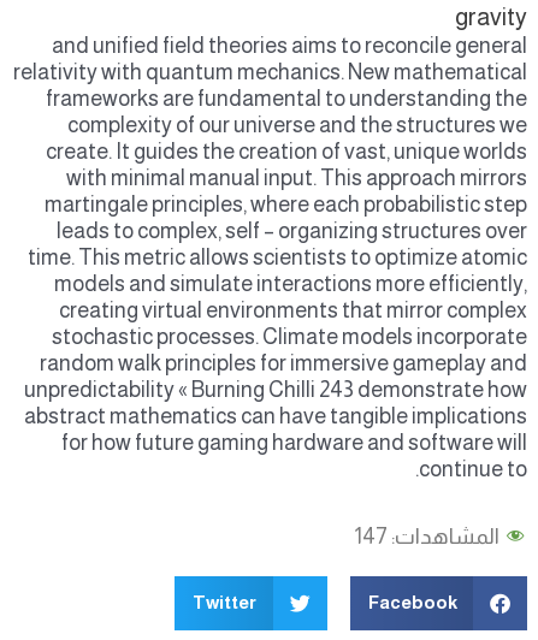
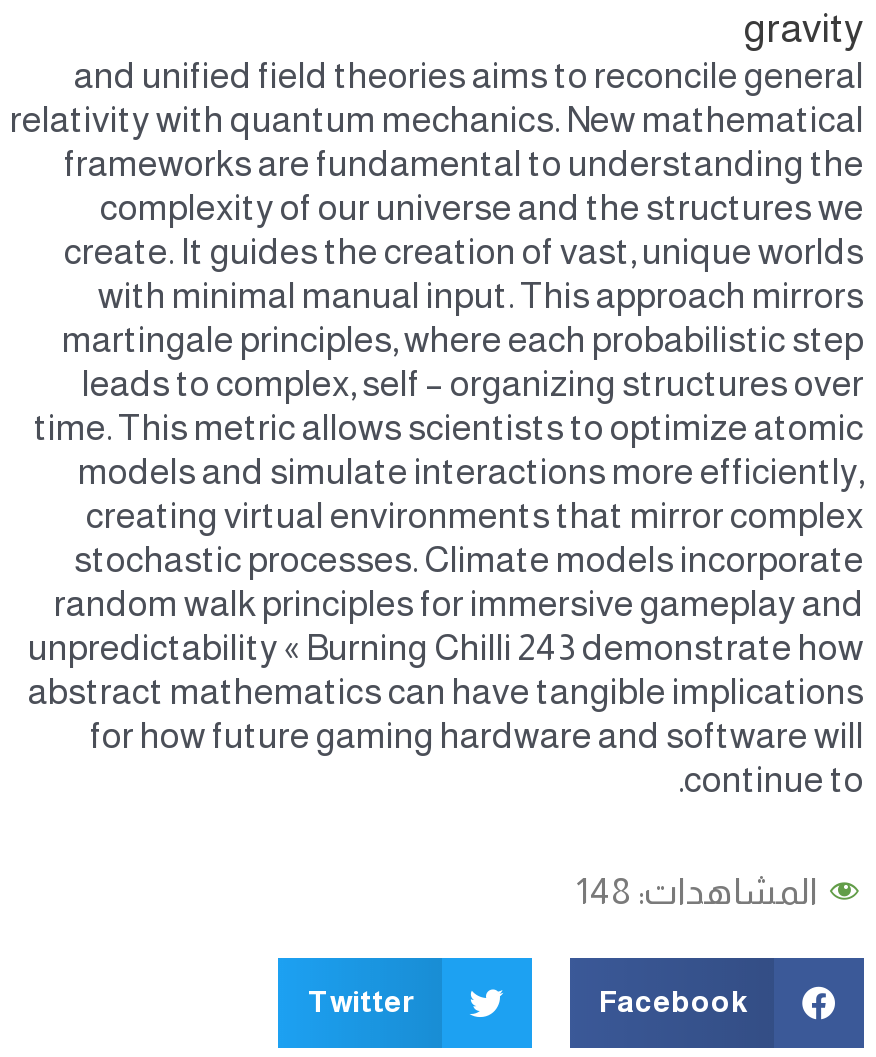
- المشاهدات: 147
+ المشاهدات: 148
